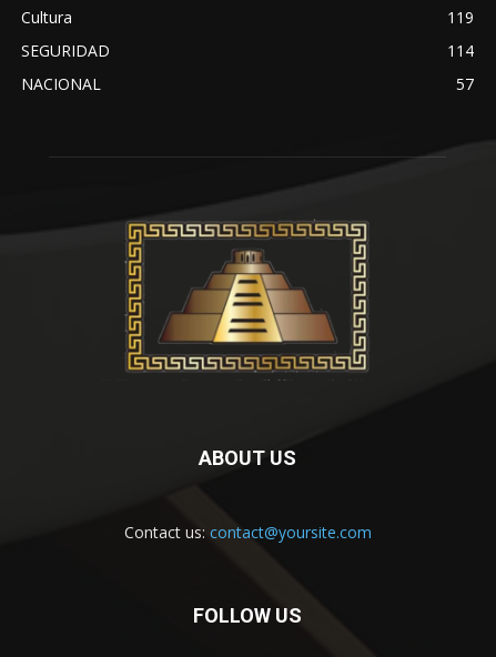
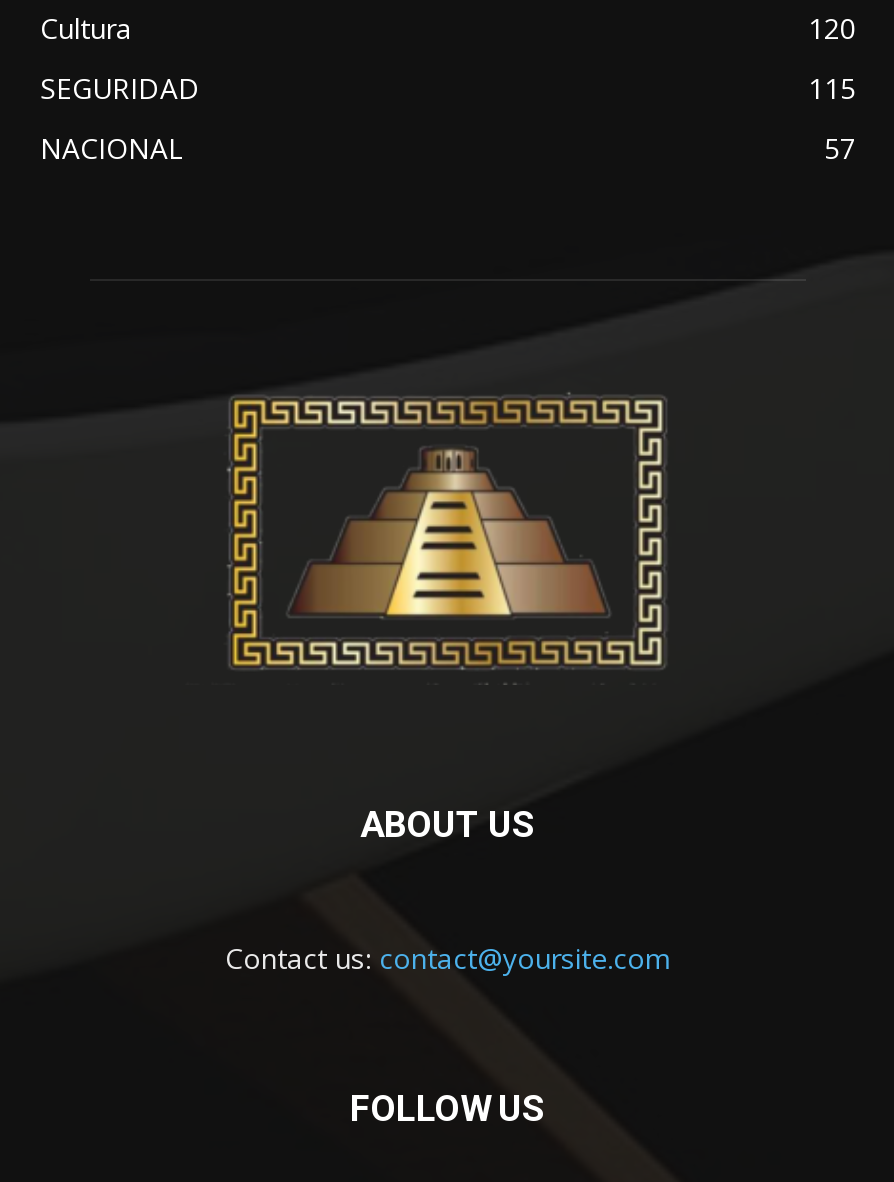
- 119
+ 120

- 114
+ 115
